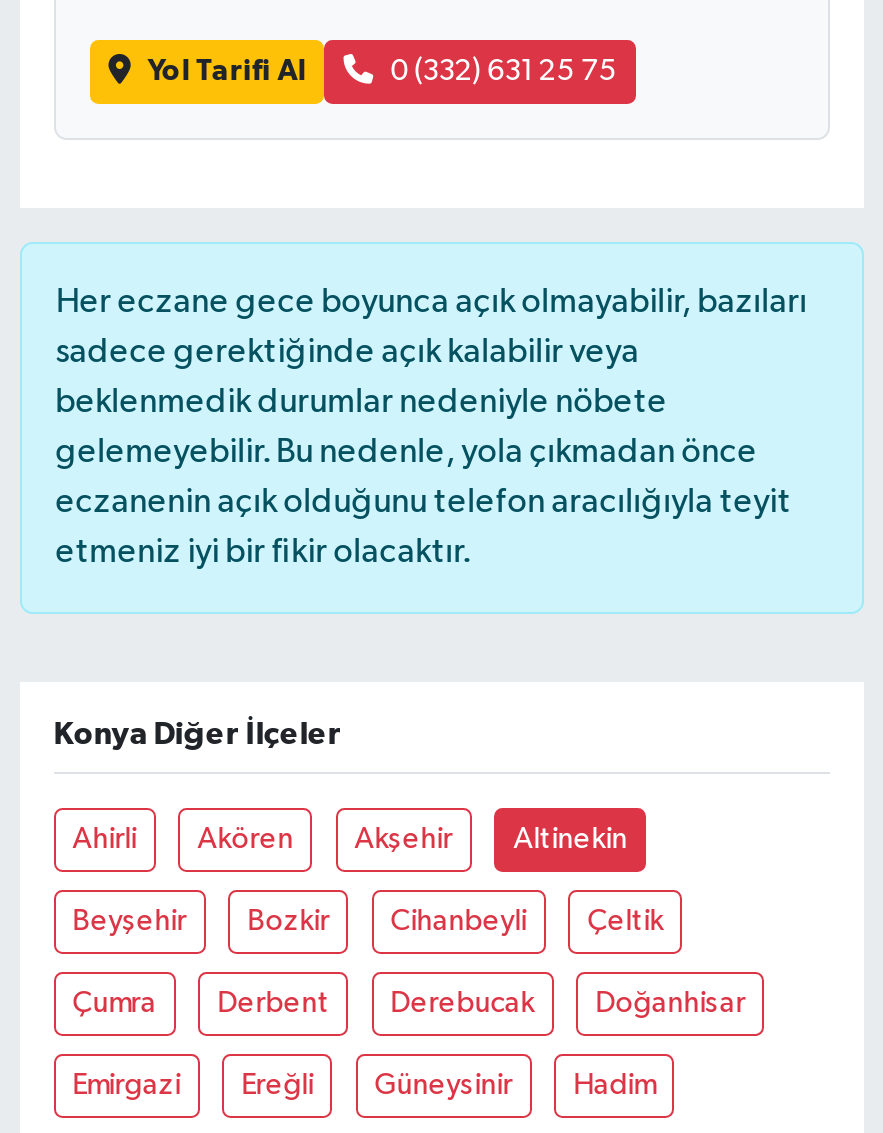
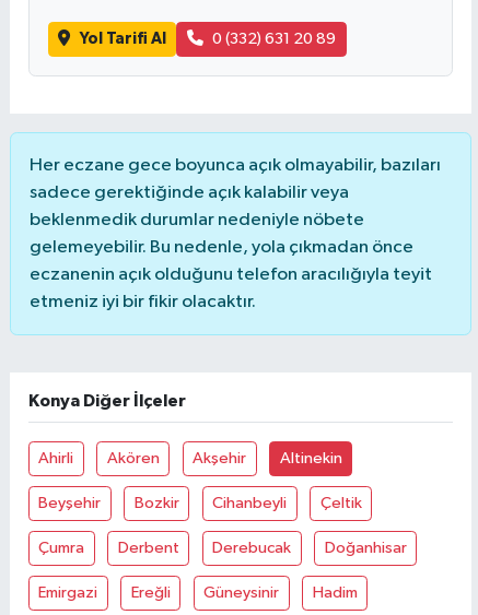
- 0 (332) 631 25 75
+ 0 (332) 631 20 89
